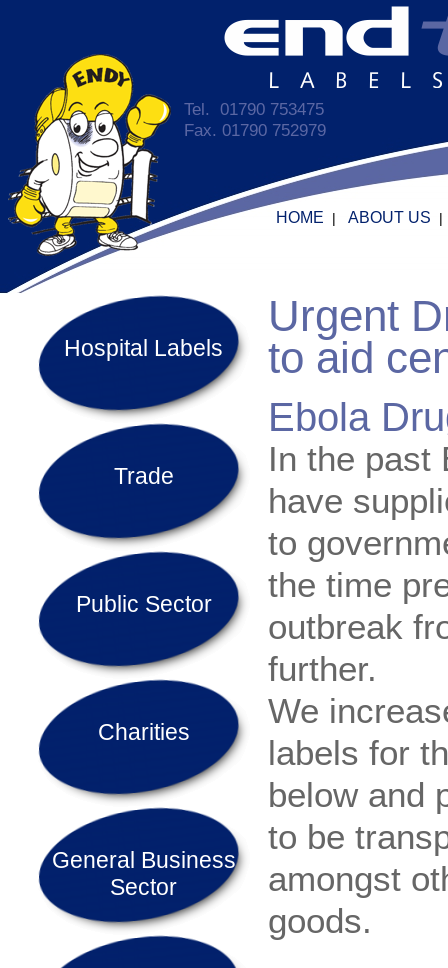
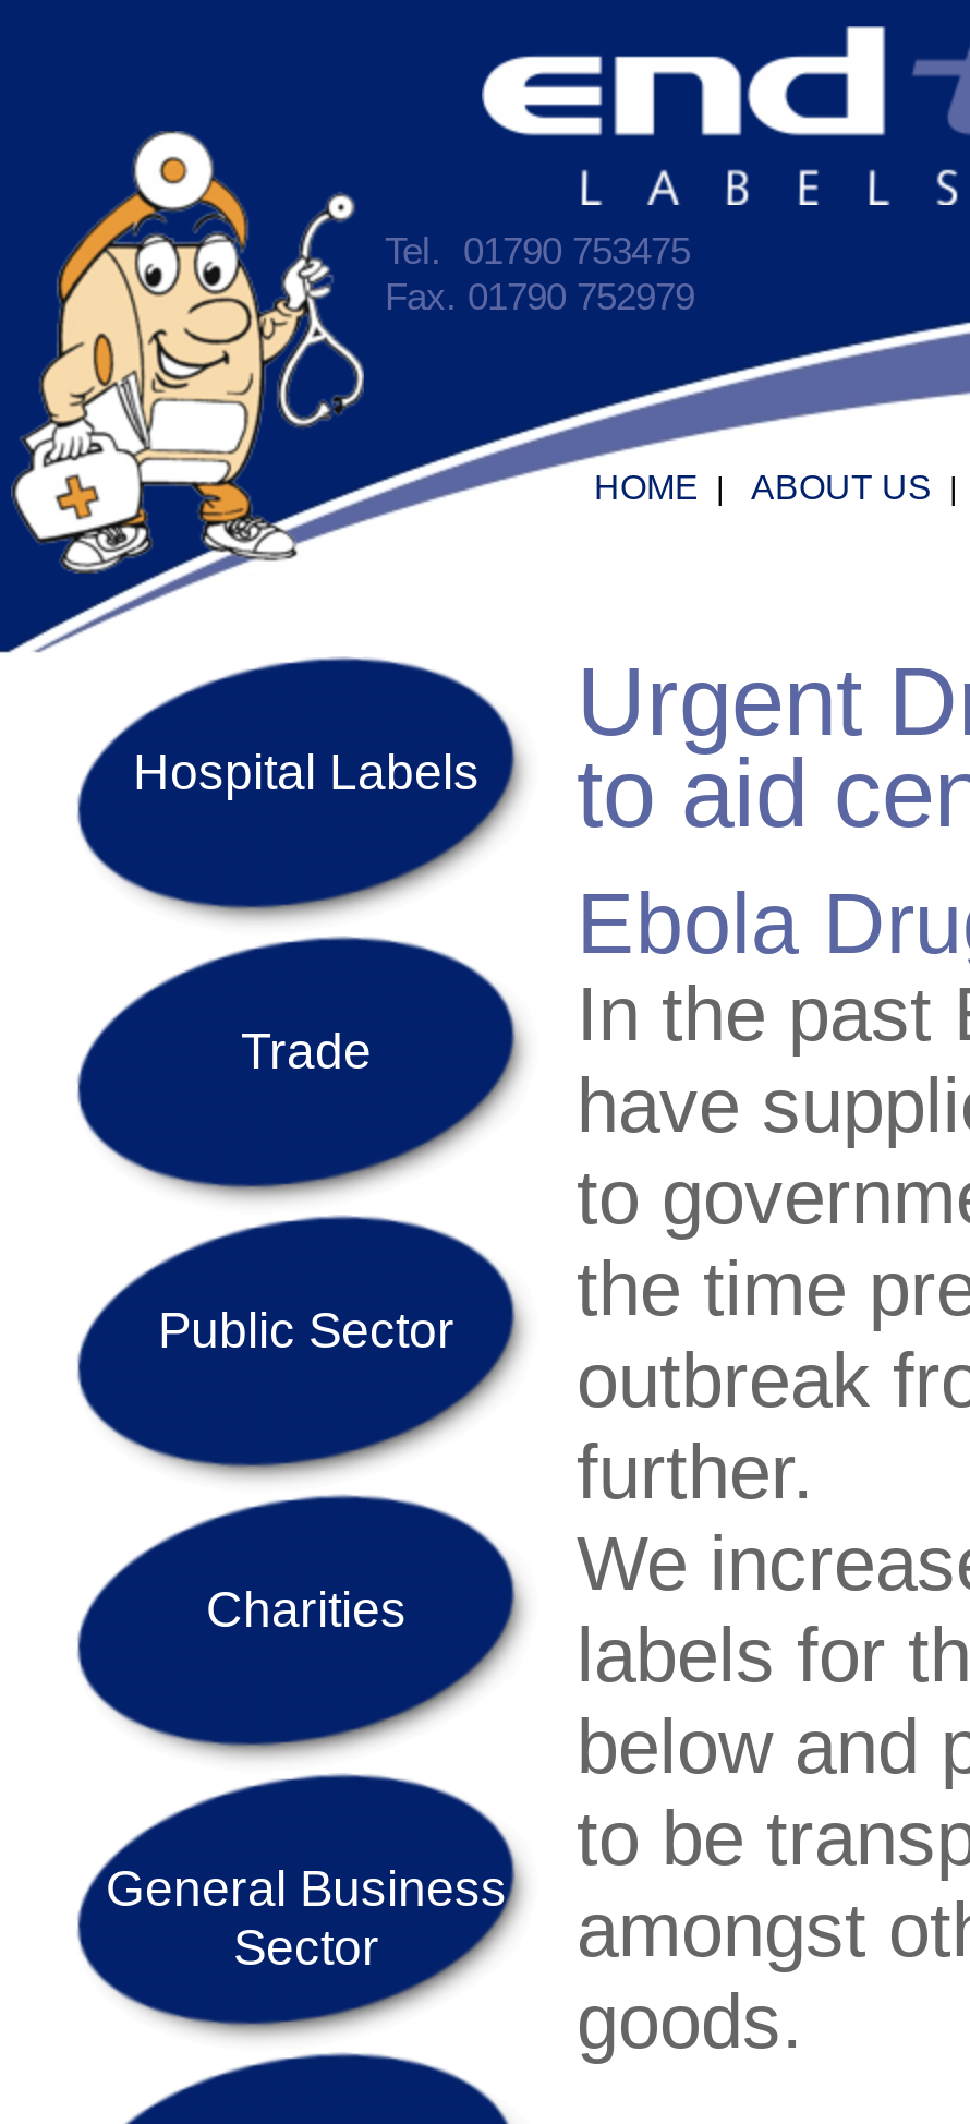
- [image]
+ [image]
